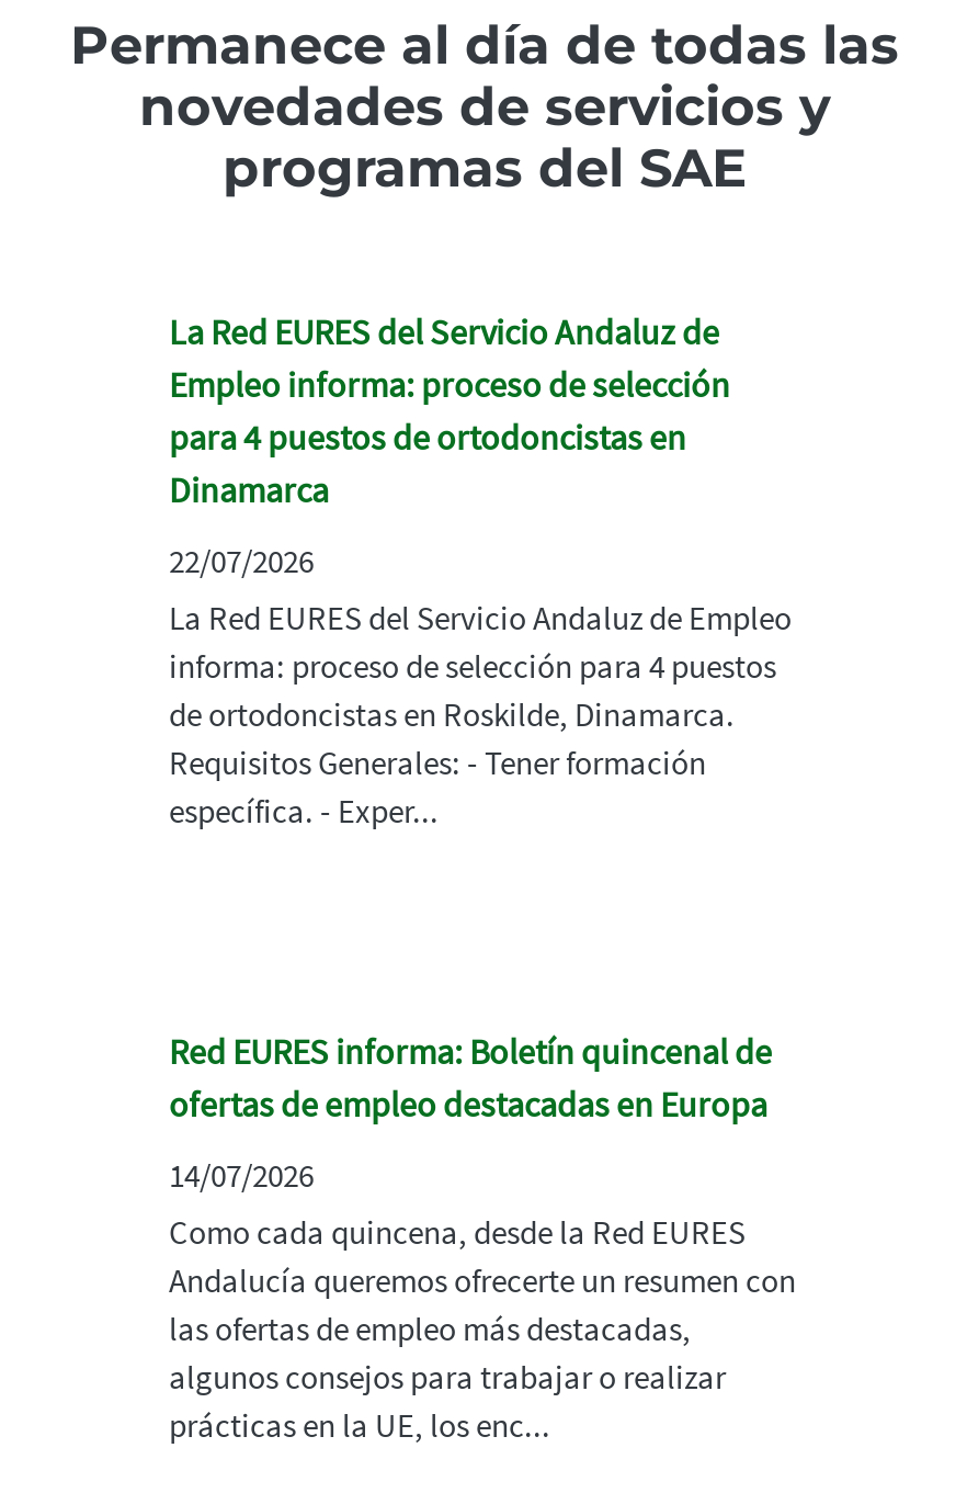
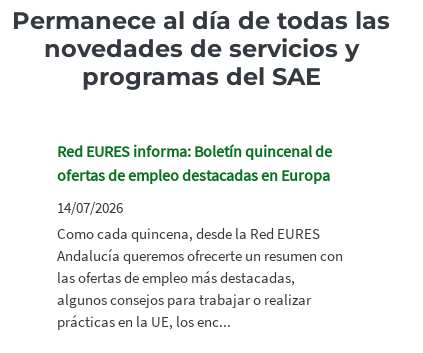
- La Red EURES del Servicio Andaluz de
- Empleo informa: proceso de selección
- para 4 puestos de ortodoncistas en
- Dinamarca
- 22/07/2026
- La Red EURES del Servicio Andaluz de Empleo
- informa: proceso de selección para 4 puestos
- de ortodoncistas en Roskilde, Dinamarca.
- Requisitos Generales: - Tener formación
- específica. - Exper...
